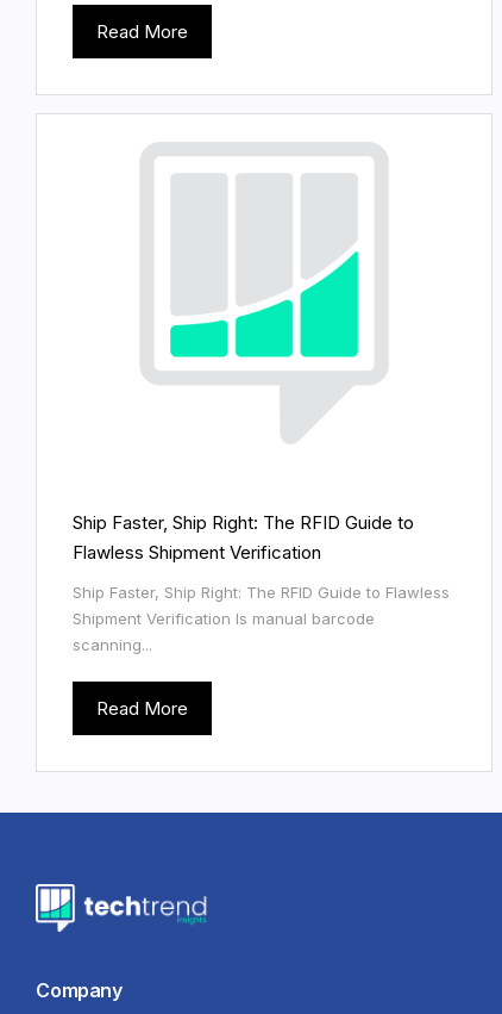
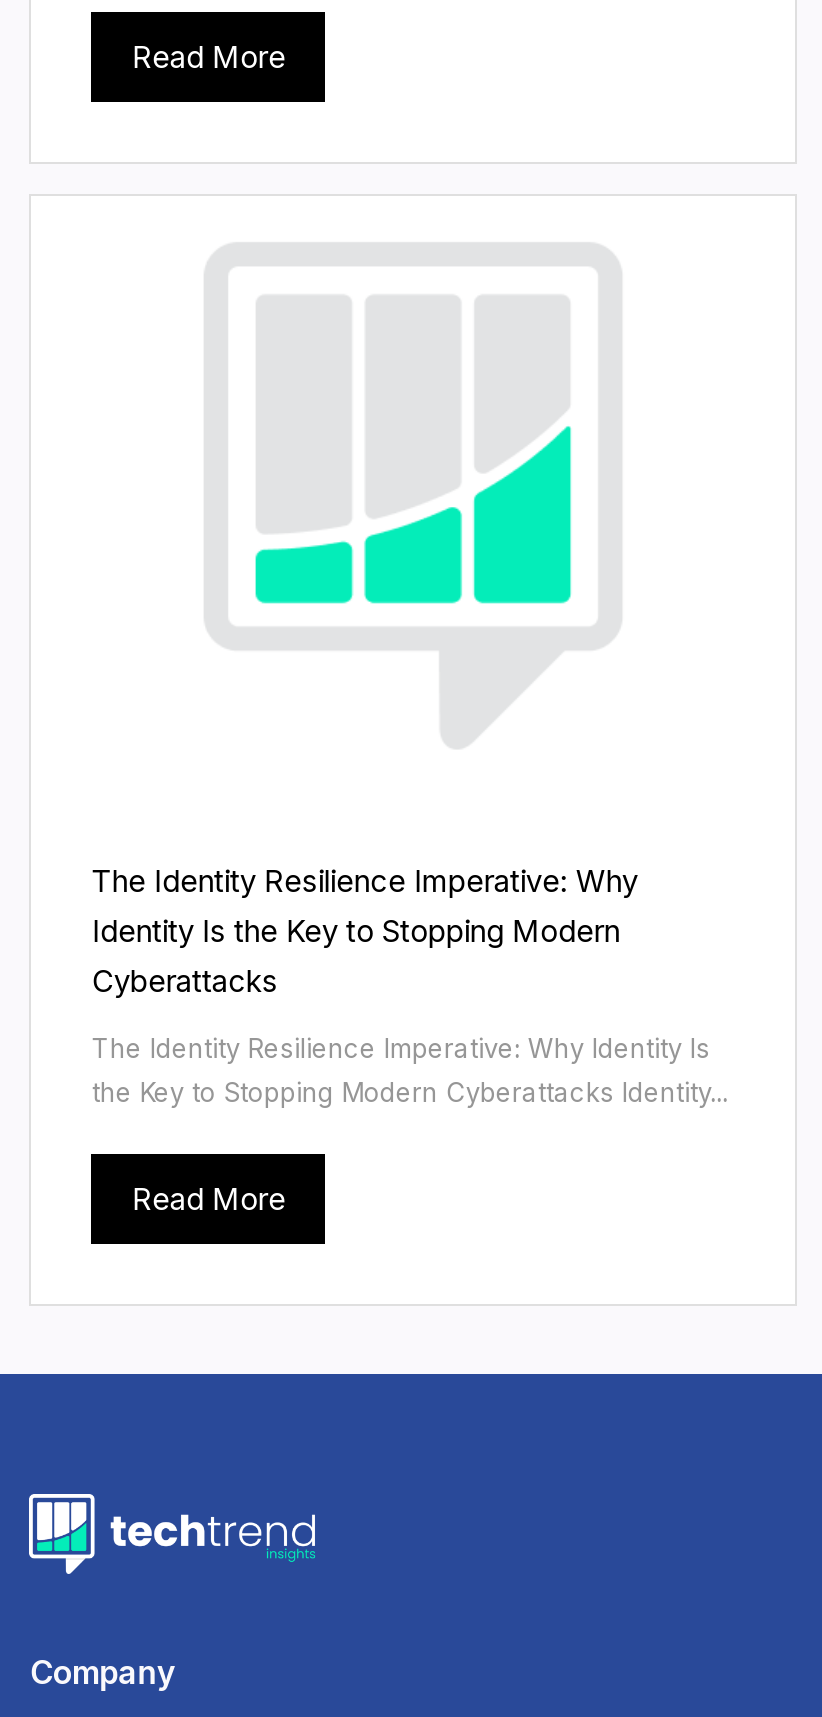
- Ship Faster, Ship Right: The RFID Guide to
- Flawless Shipment Verification
+ The Identity Resilience Imperative: Why
+ Identity Is the Key to Stopping Modern
+ Cyberattacks

- Ship Faster, Ship Right: The RFID Guide to Flawless
- Shipment Verification Is manual barcode
- scanning...
+ The Identity Resilience Imperative: Why Identity Is
+ the Key to Stopping Modern Cyberattacks Identity...
